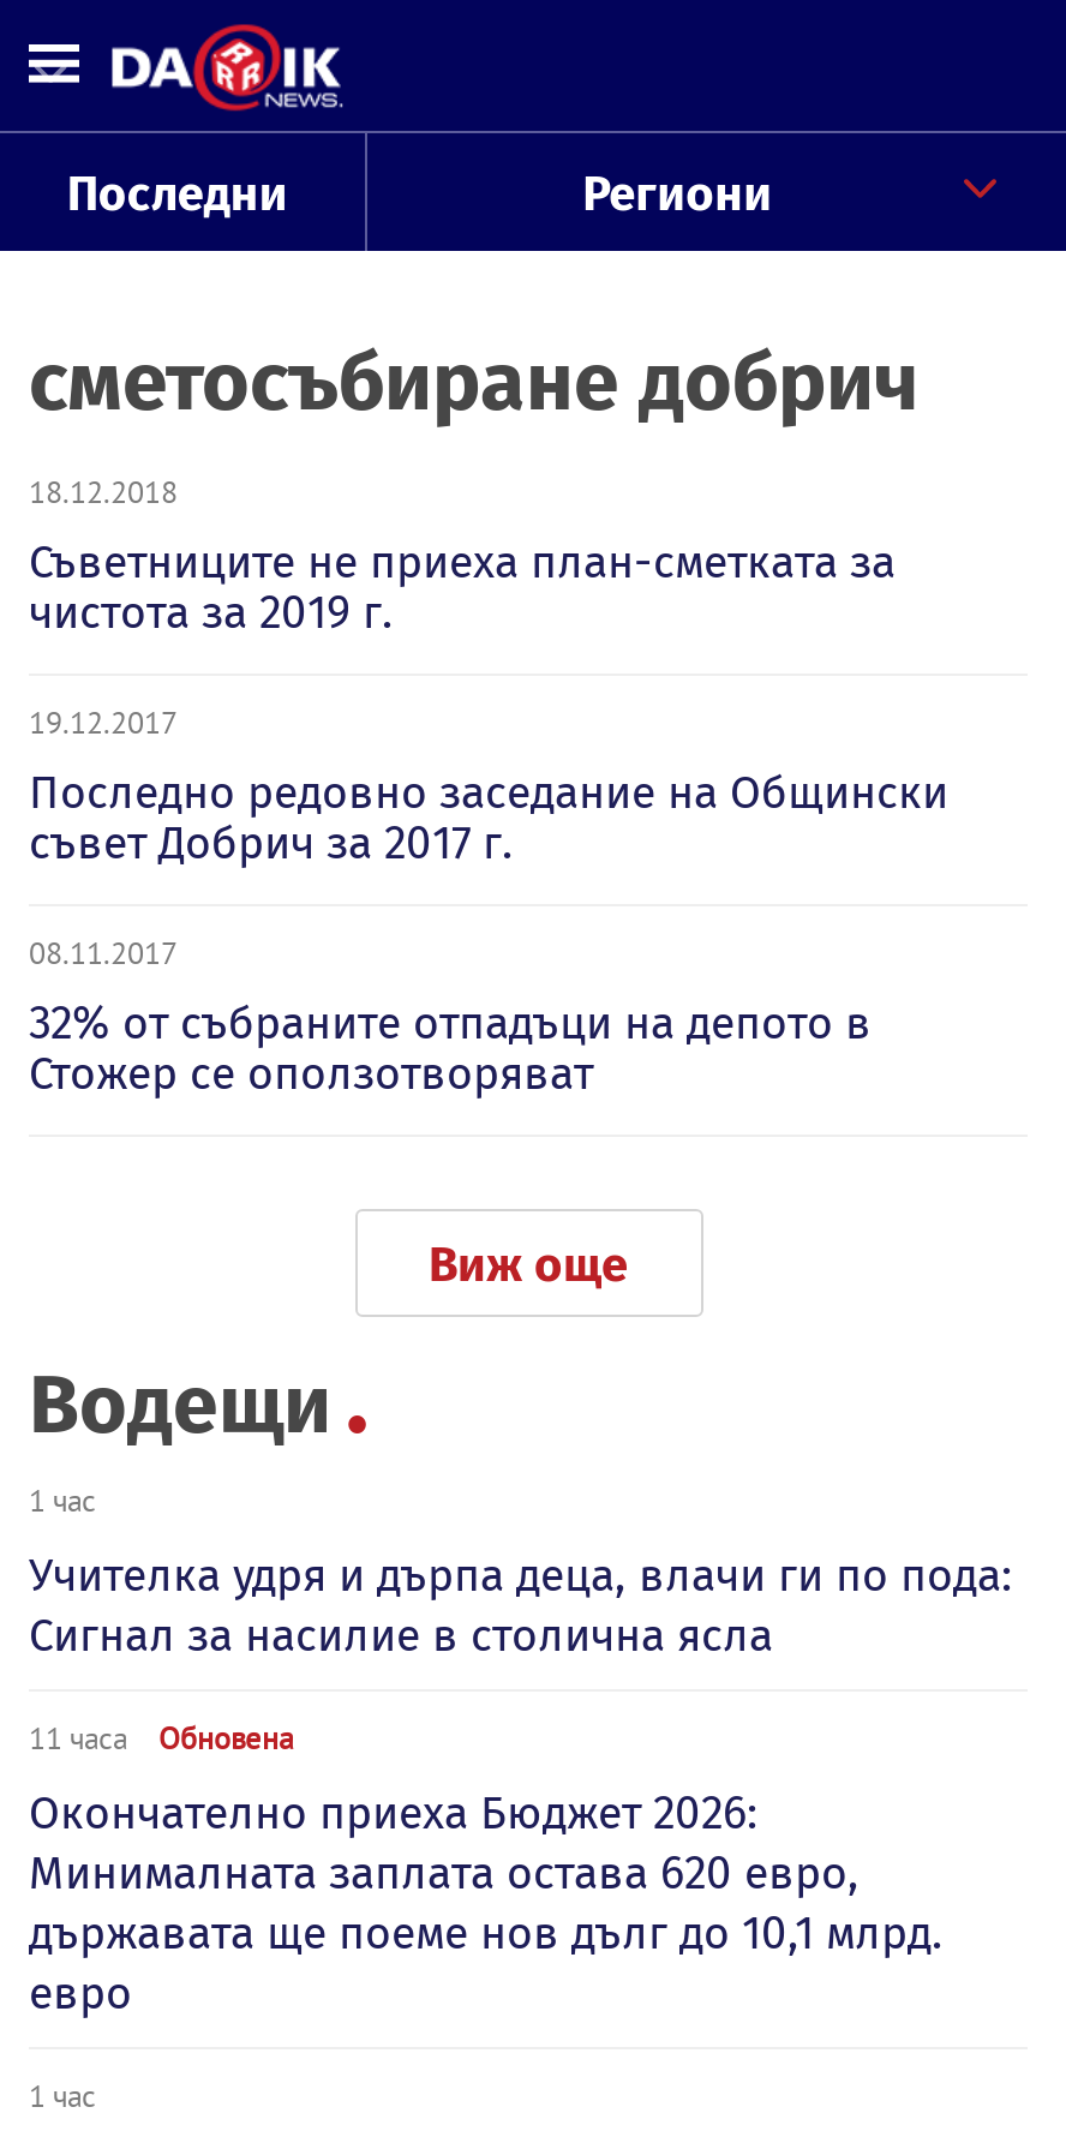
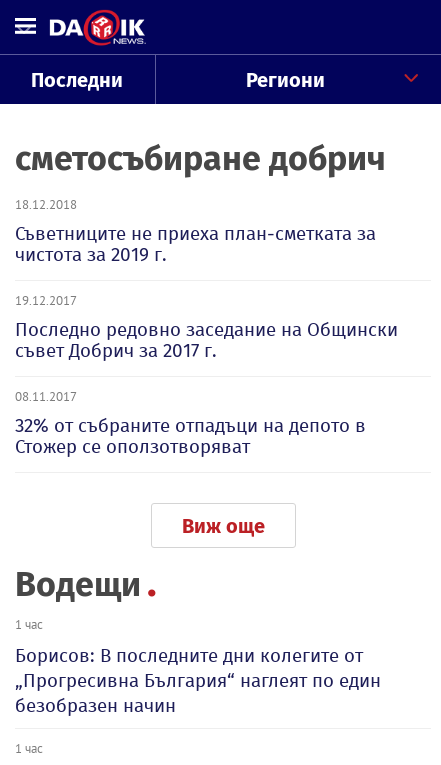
- Учителка удря и дърпа деца, влачи ги по пода:
- Сигнал за насилие в столична ясла
- 11 часа
- Обновена
- Окончателно приеха Бюджет 2026:
- Минималната заплата остава 620 евро,
- държавата ще поеме нов дълг до 10,1 млрд.
- евро
+ Борисов: В последните дни колегите от
+ „Прогресивна България“ наглеят по един
+ безобразен начин
